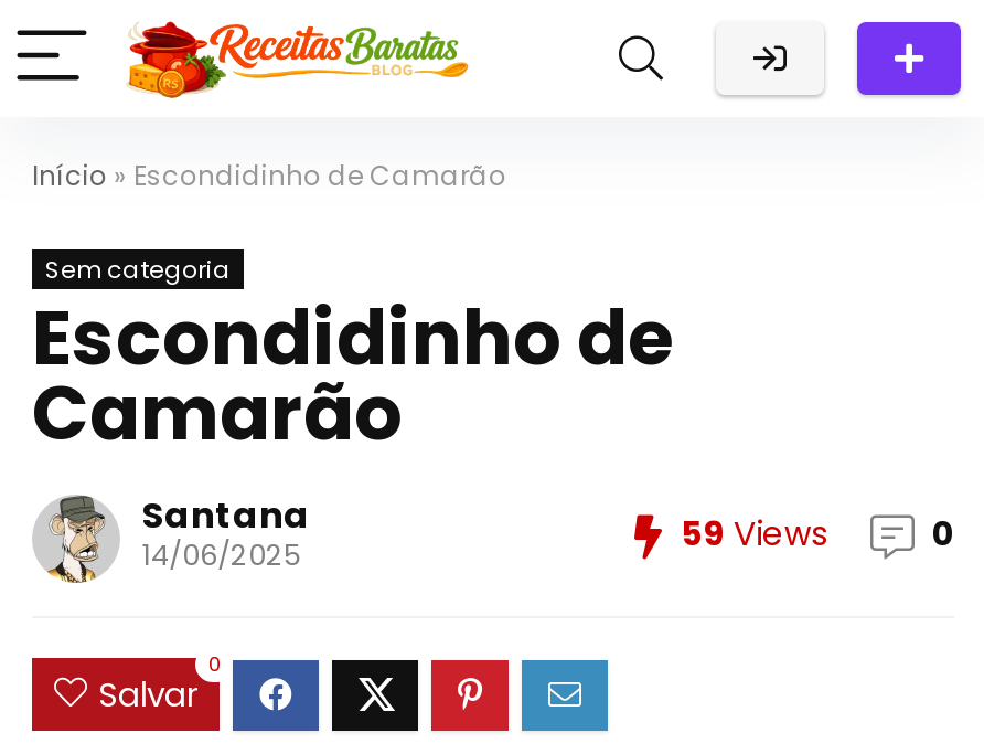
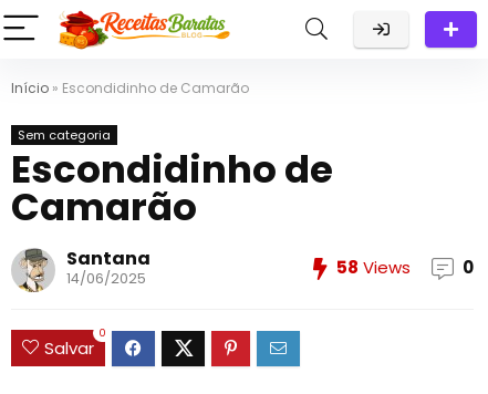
- 59 Views
+ 58 Views
